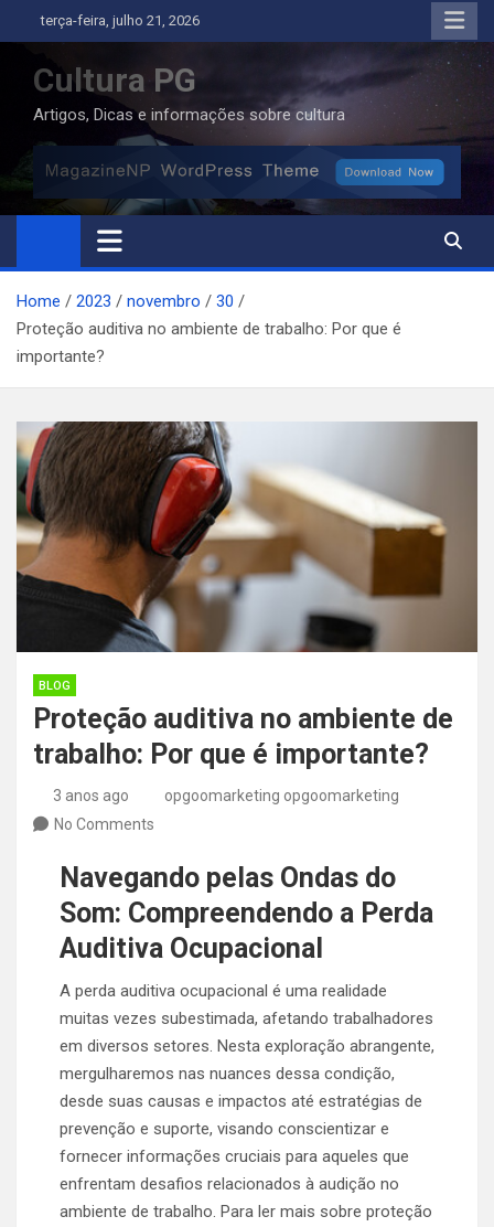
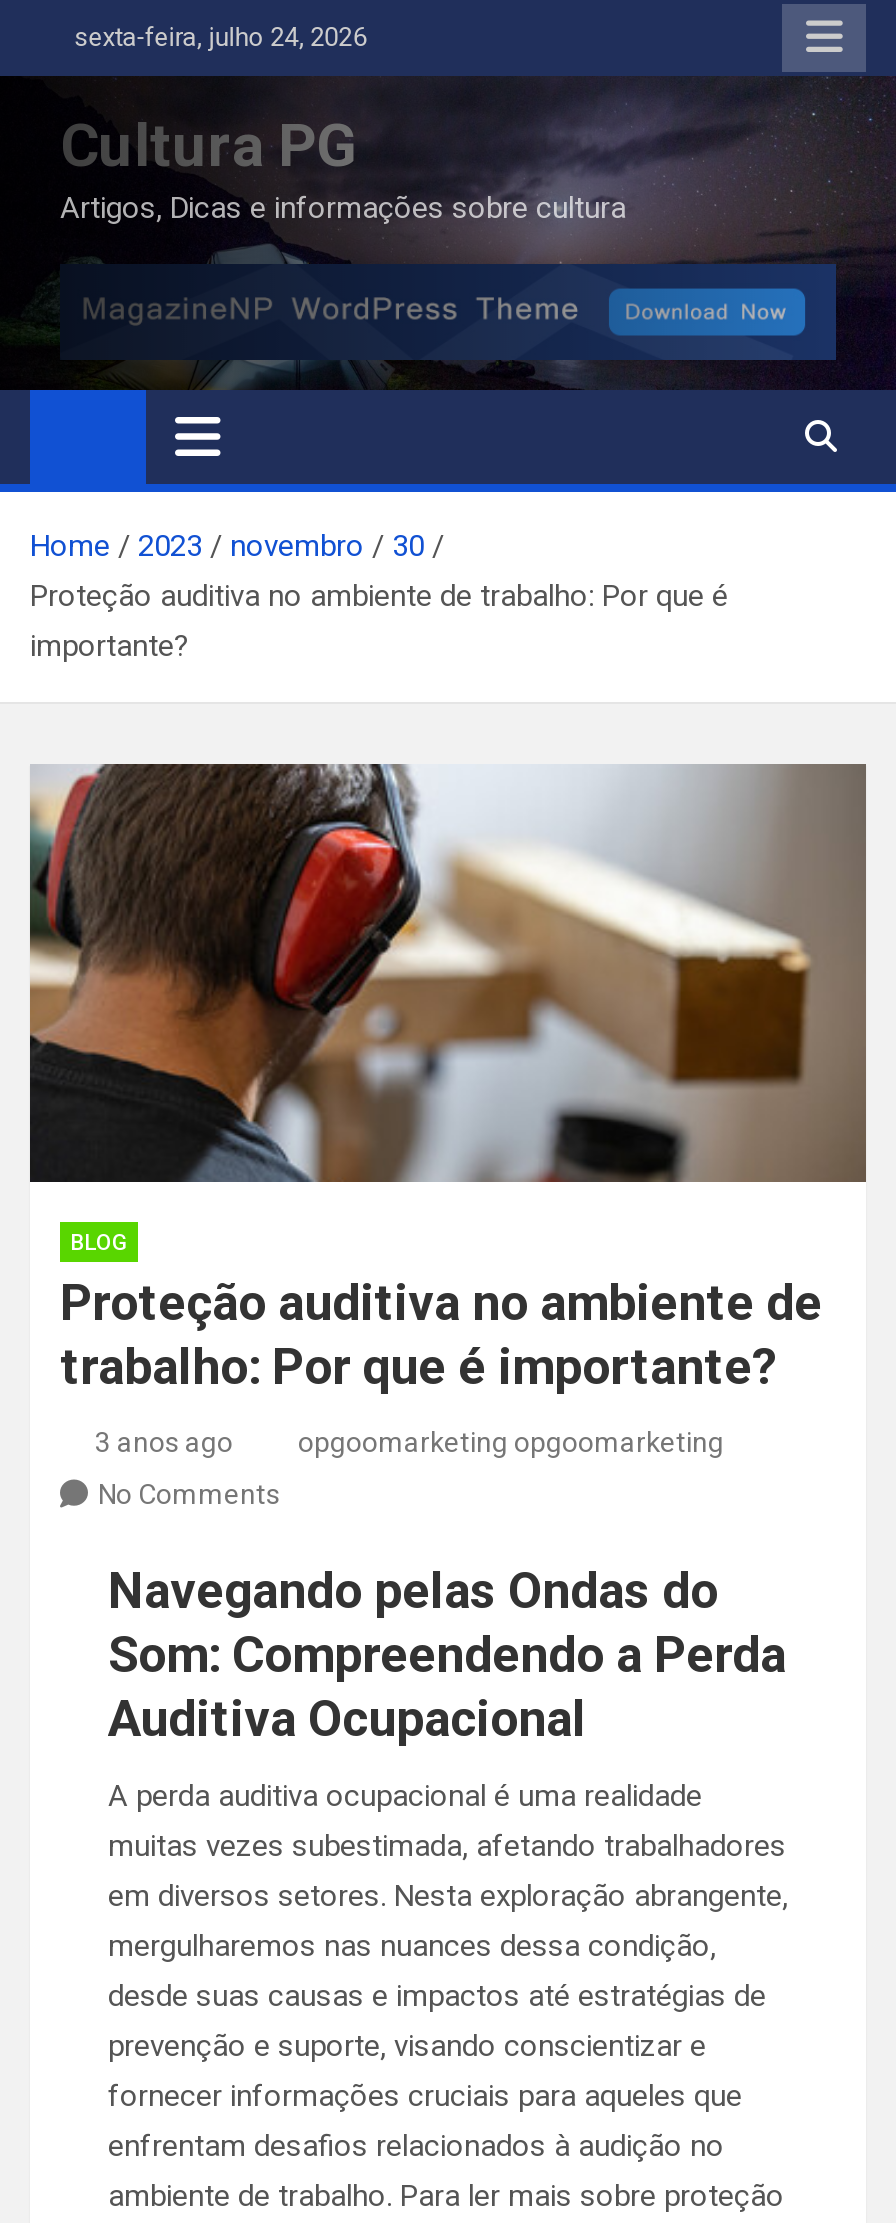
- terça-feira, julho 21, 2026
+ sexta-feira, julho 24, 2026
